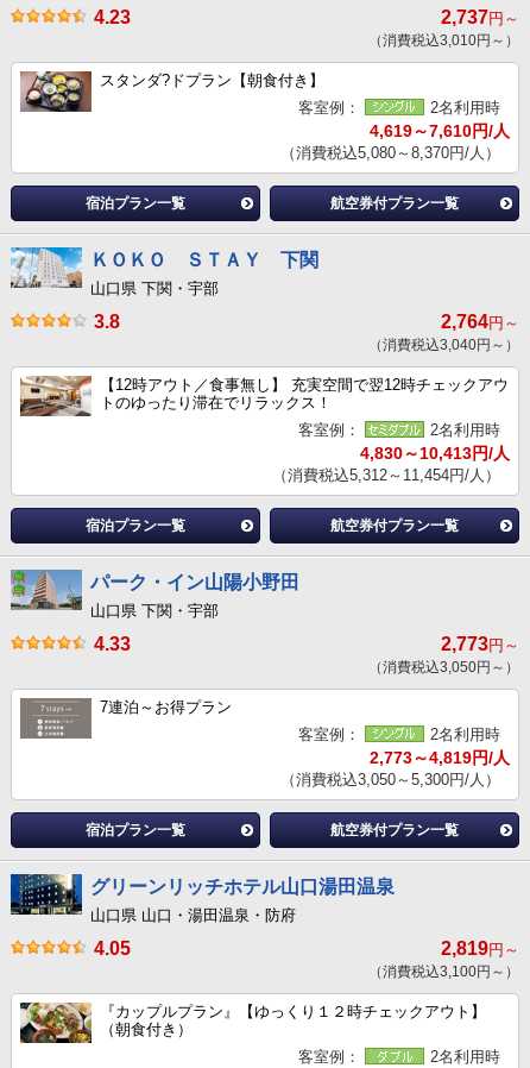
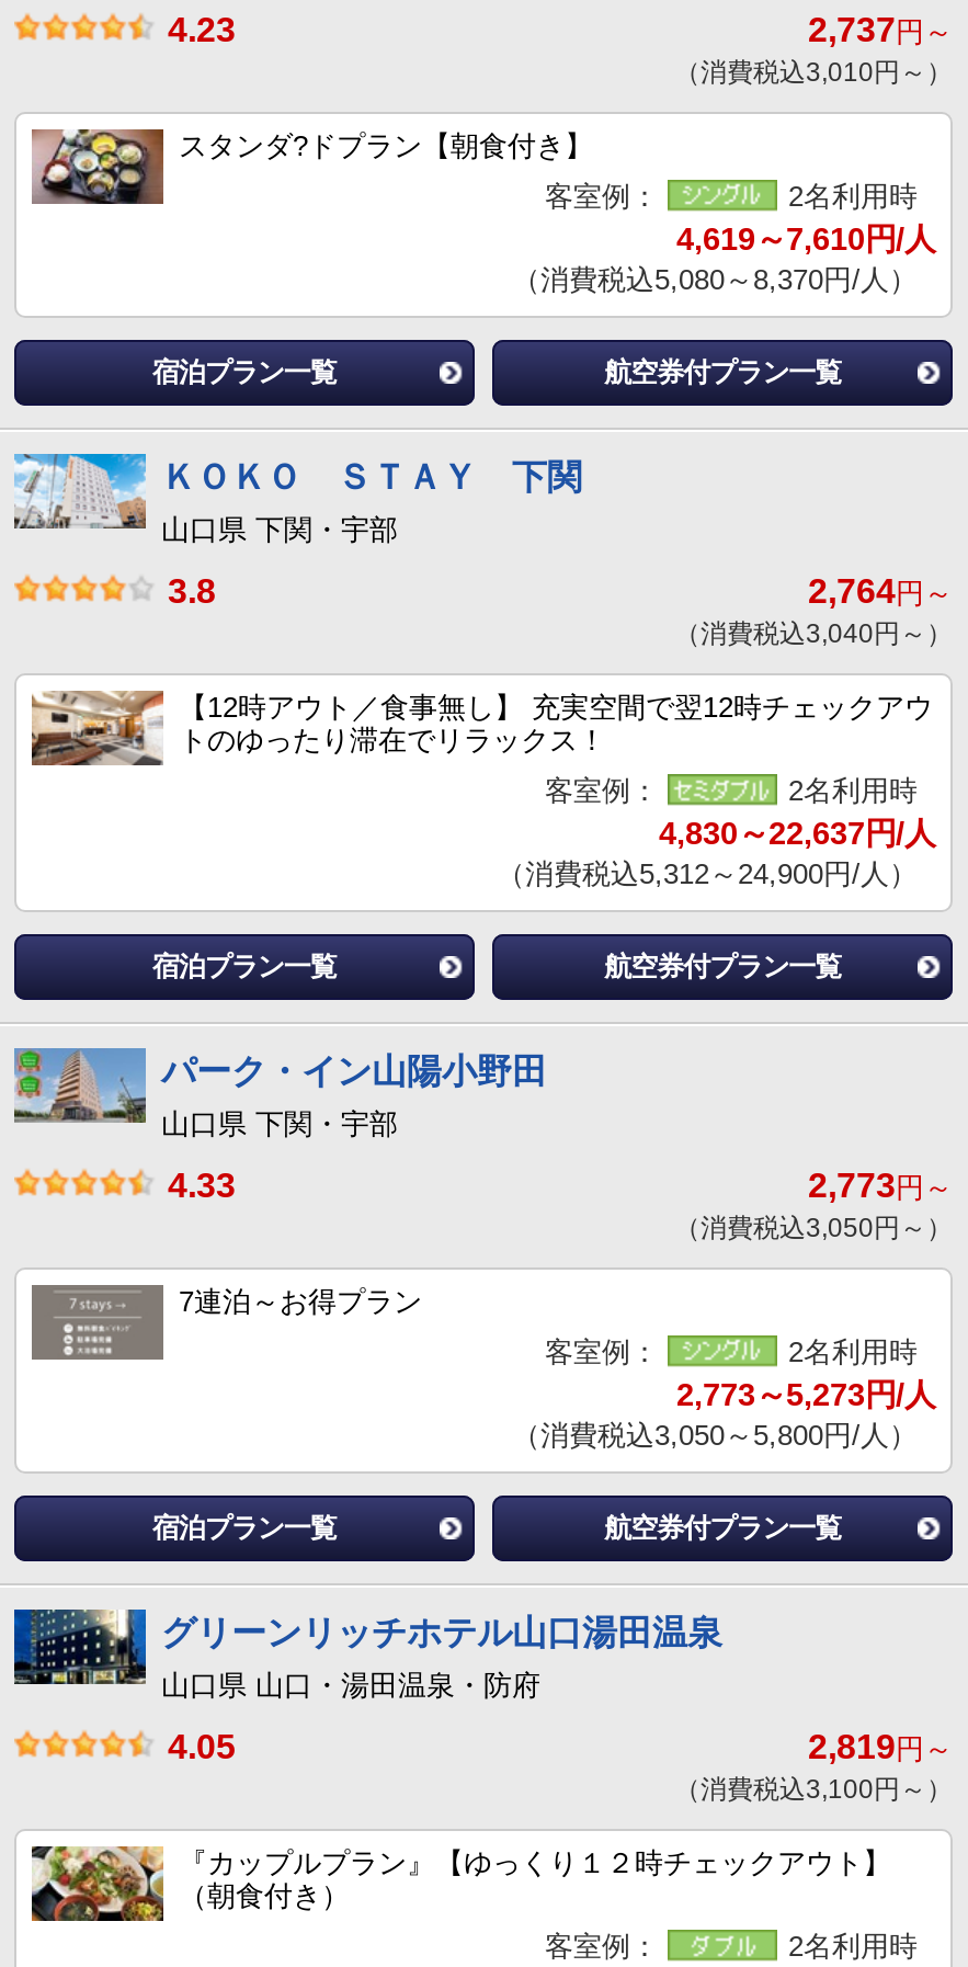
- 4,830～10,413円/人
+ 4,830～22,637円/人

- （消費税込5,312～11,454円/人）
+ （消費税込5,312～24,900円/人）

- 2,773～4,819円/人
+ 2,773～5,273円/人

- （消費税込3,050～5,300円/人）
+ （消費税込3,050～5,800円/人）
